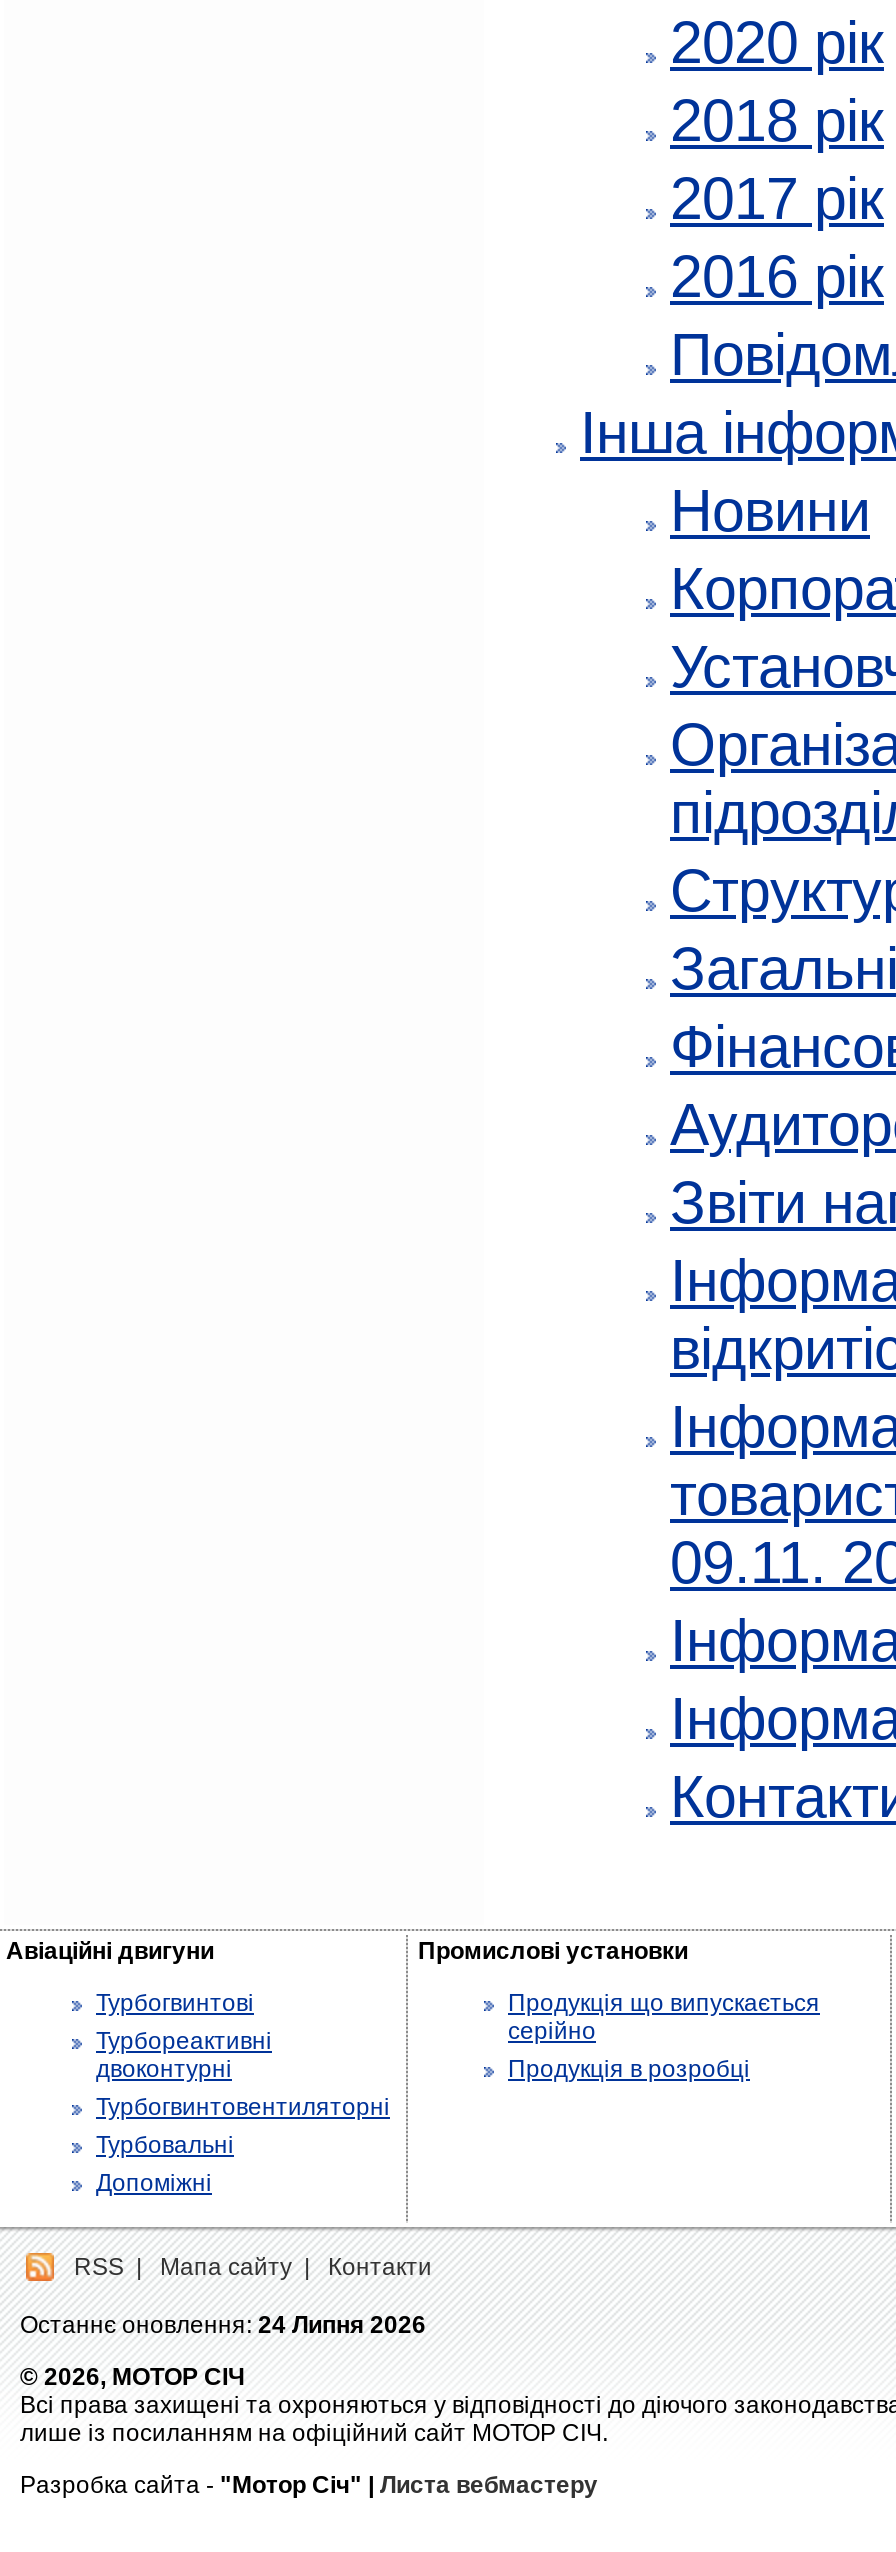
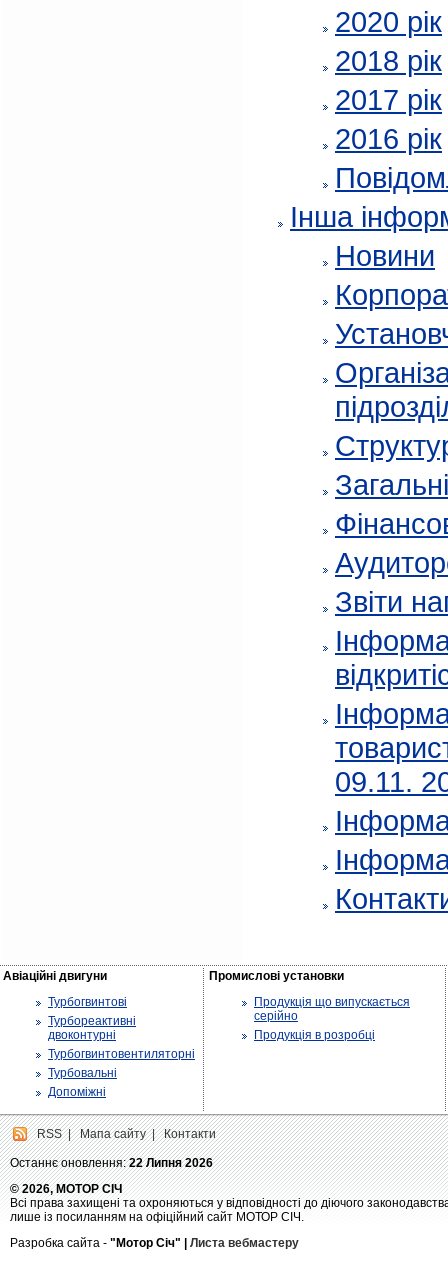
- Останнє оновлення: 24 Липня 2026
+ Останнє оновлення: 22 Липня 2026
